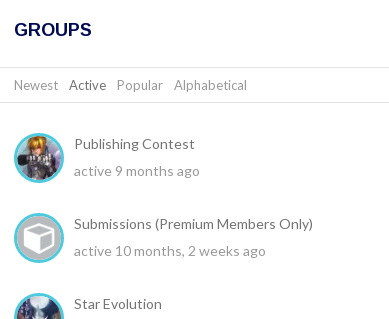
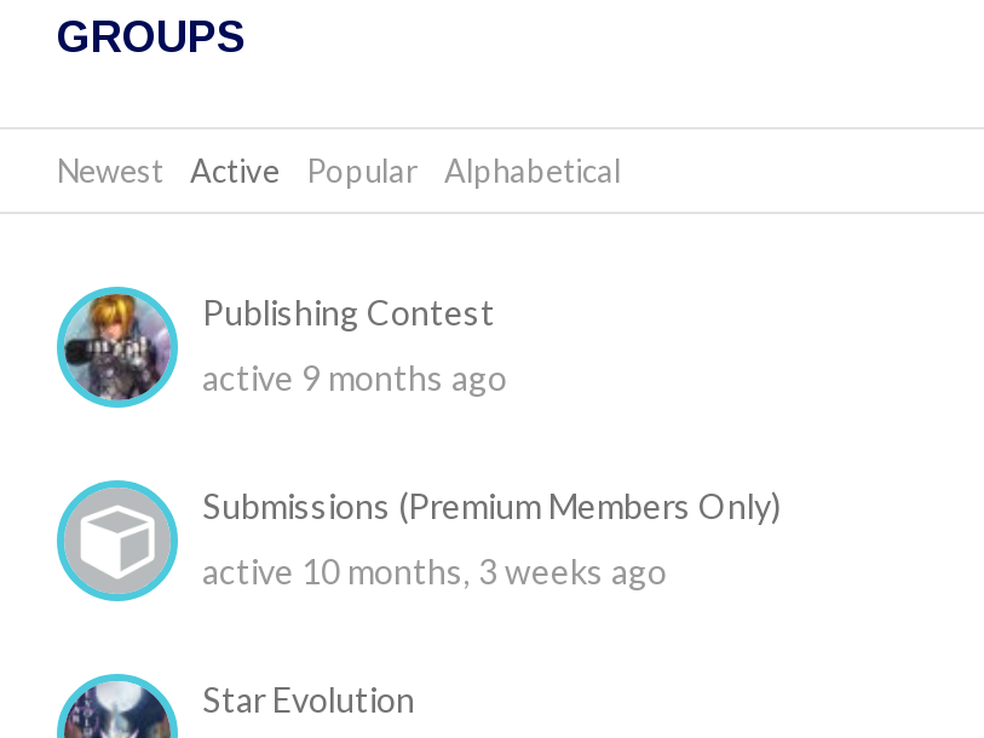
- active 10 months, 2 weeks ago
+ active 10 months, 3 weeks ago
